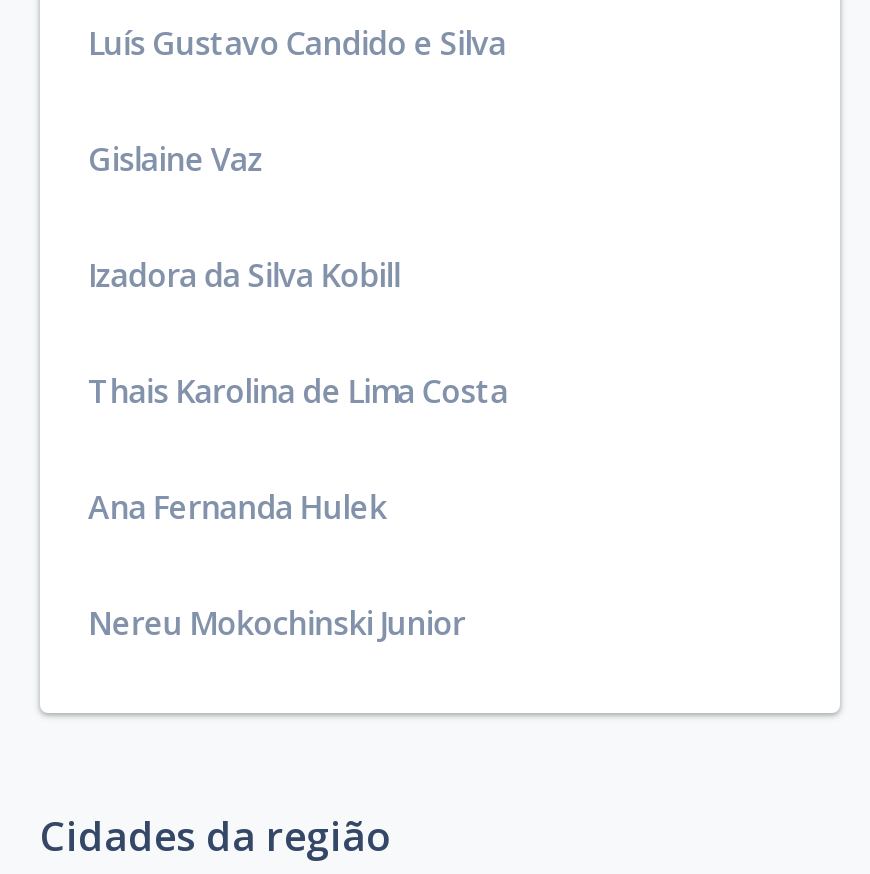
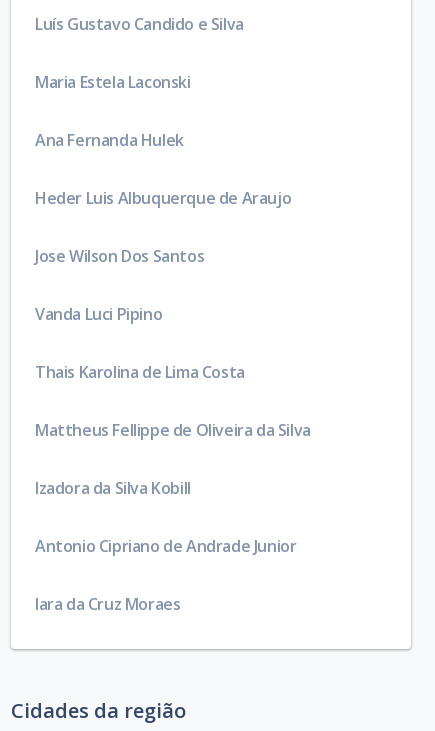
- Gislaine Vaz
+ Maria Estela Laconski

moved down: Izadora da Silva Kobill

moved down: Thais Karolina de Lima Costa

moved up: Ana Fernanda Hulek

- Nereu Mokochinski Junior
+ Heder Luis Albuquerque de Araujo
+ Jose Wilson Dos Santos
+ Vanda Luci Pipino
+ Mattheus Fellippe de Oliveira da Silva
+ Antonio Cipriano de Andrade Junior
+ Iara da Cruz Moraes
